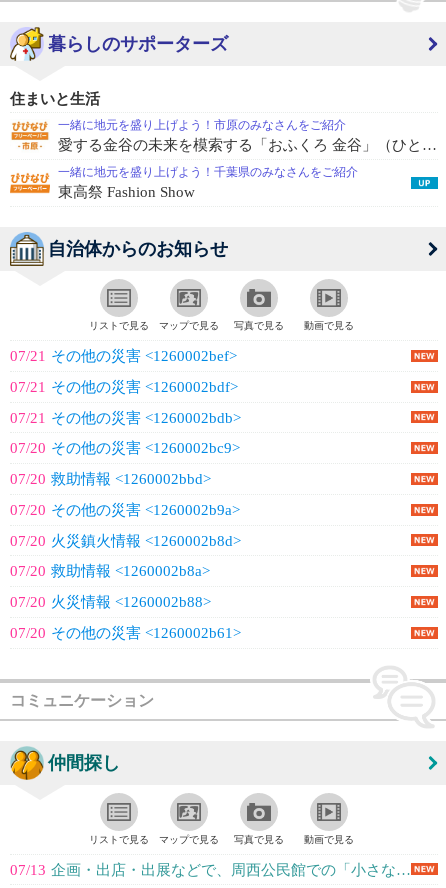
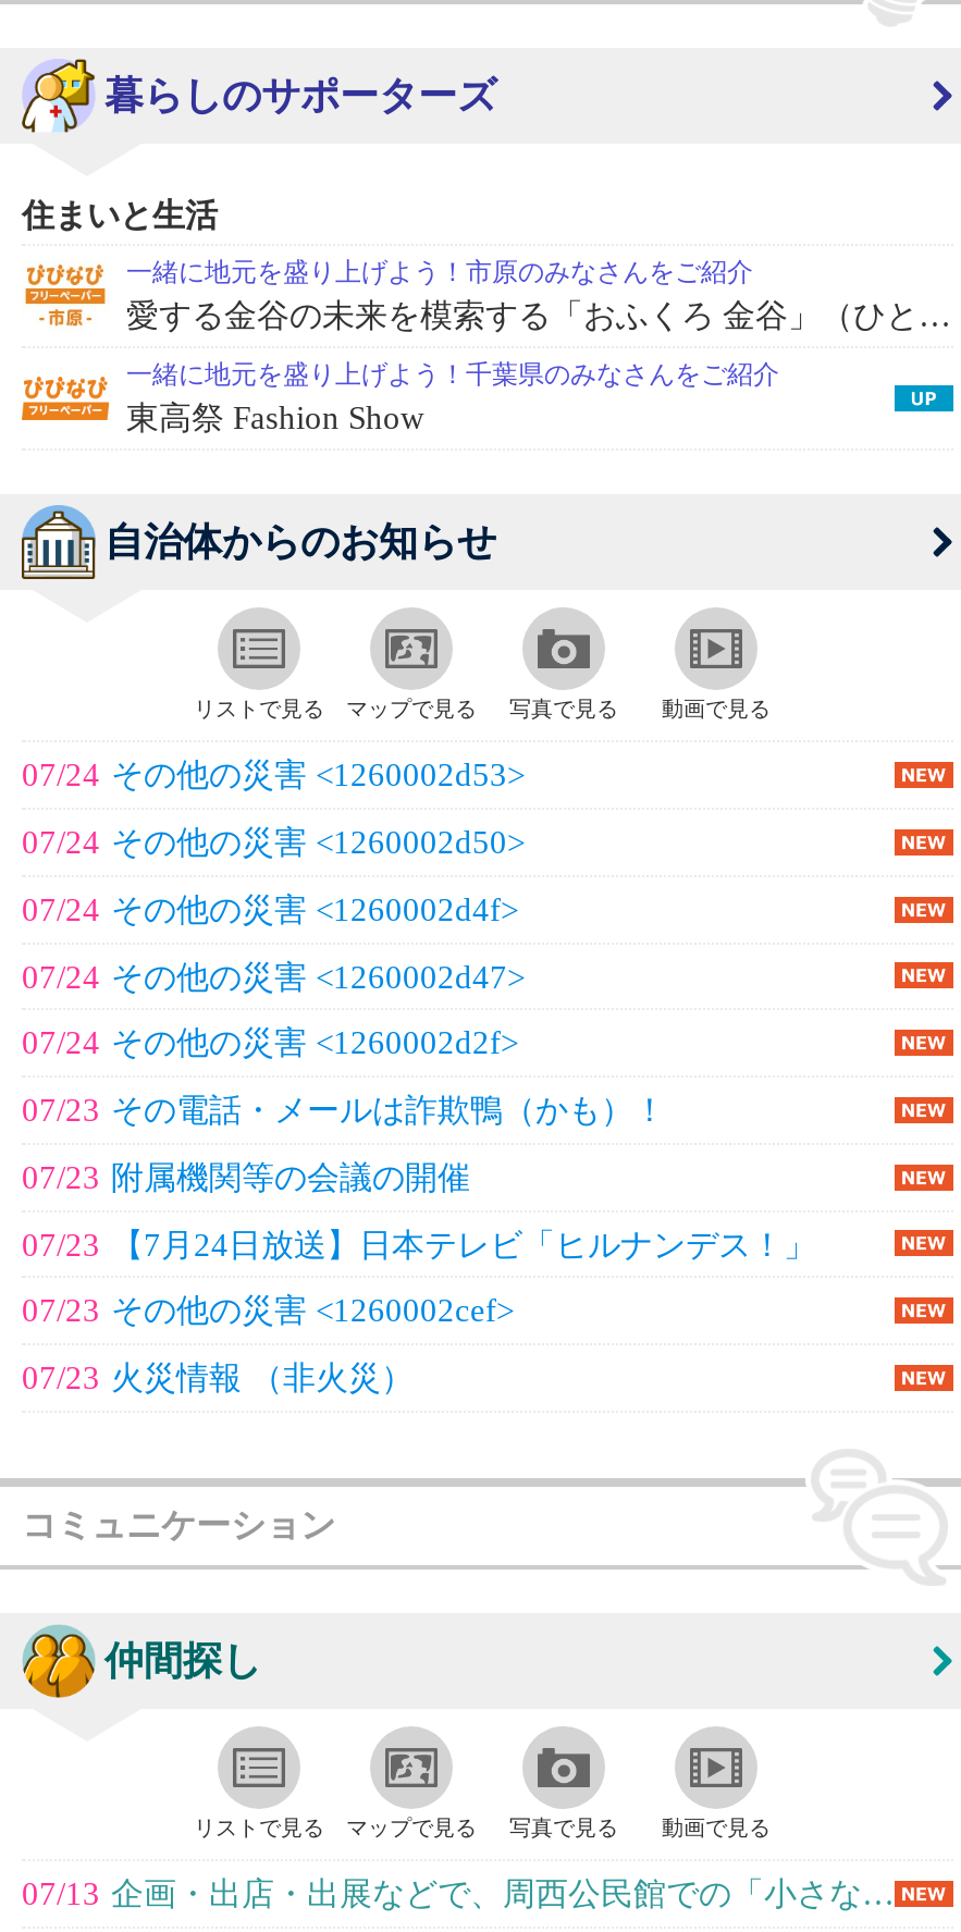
- 07/21 その他の災害 <1260002bef>
+ 07/24 その他の災害 <1260002d53>

- 07/21 その他の災害 <1260002bdf>
+ 07/24 その他の災害 <1260002d50>

- 07/21 その他の災害 <1260002bdb>
+ 07/24 その他の災害 <1260002d4f>

- 07/20 その他の災害 <1260002bc9>
+ 07/24 その他の災害 <1260002d47>

- 07/20 救助情報 <1260002bbd>
+ 07/24 その他の災害 <1260002d2f>

- 07/20 その他の災害 <1260002b9a>
+ 07/23 その電話・メールは詐欺鴨（かも）！

- 07/20 火災鎮火情報 <1260002b8d>
+ 07/23 附属機関等の会議の開催

- 07/20 救助情報 <1260002b8a>
+ 07/23 【7月24日放送】日本テレビ「ヒルナンデス！」

- 07/20 火災情報 <1260002b88>
+ 07/23 その他の災害 <1260002cef>

- 07/20 その他の災害 <1260002b61>
+ 07/23 火災情報 （非火災）
